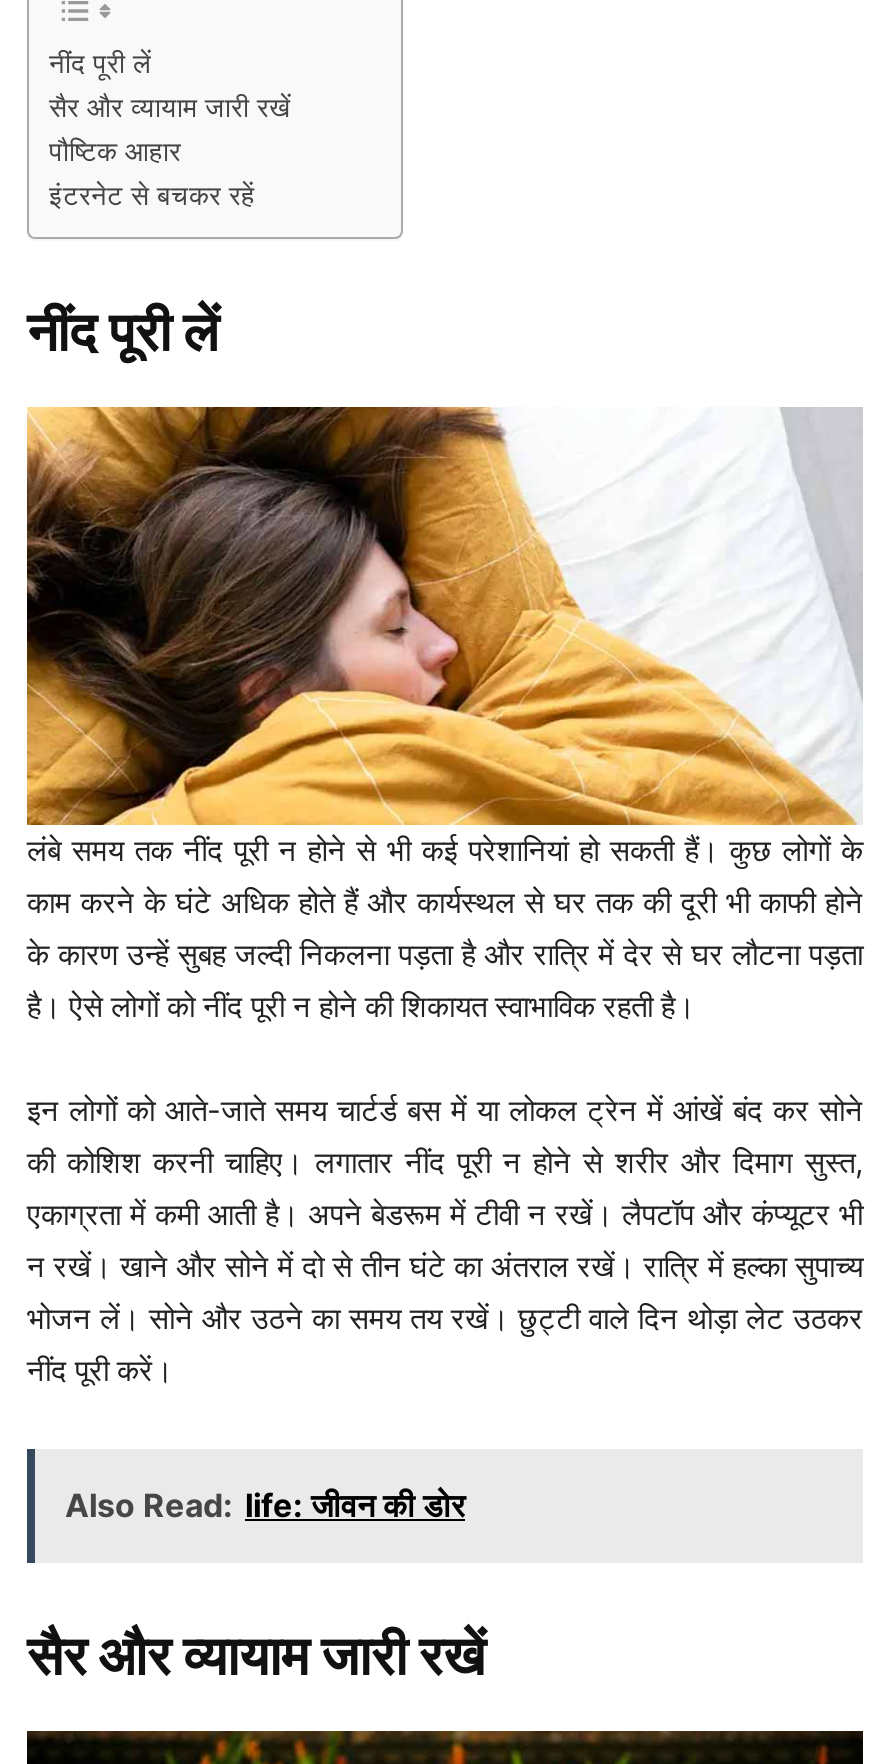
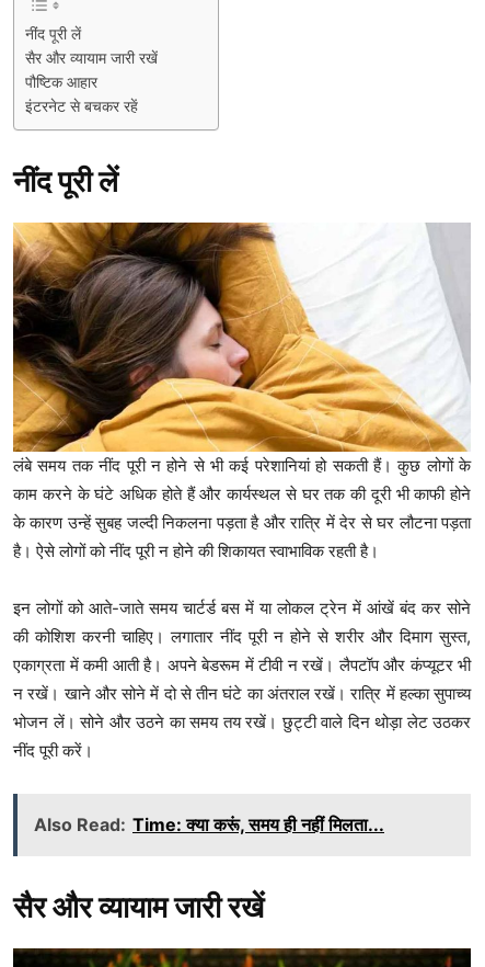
- Also Read: life: जीवन की डोर
+ Also Read: Time: क्या करूं, समय ही नहीं मिलता...
